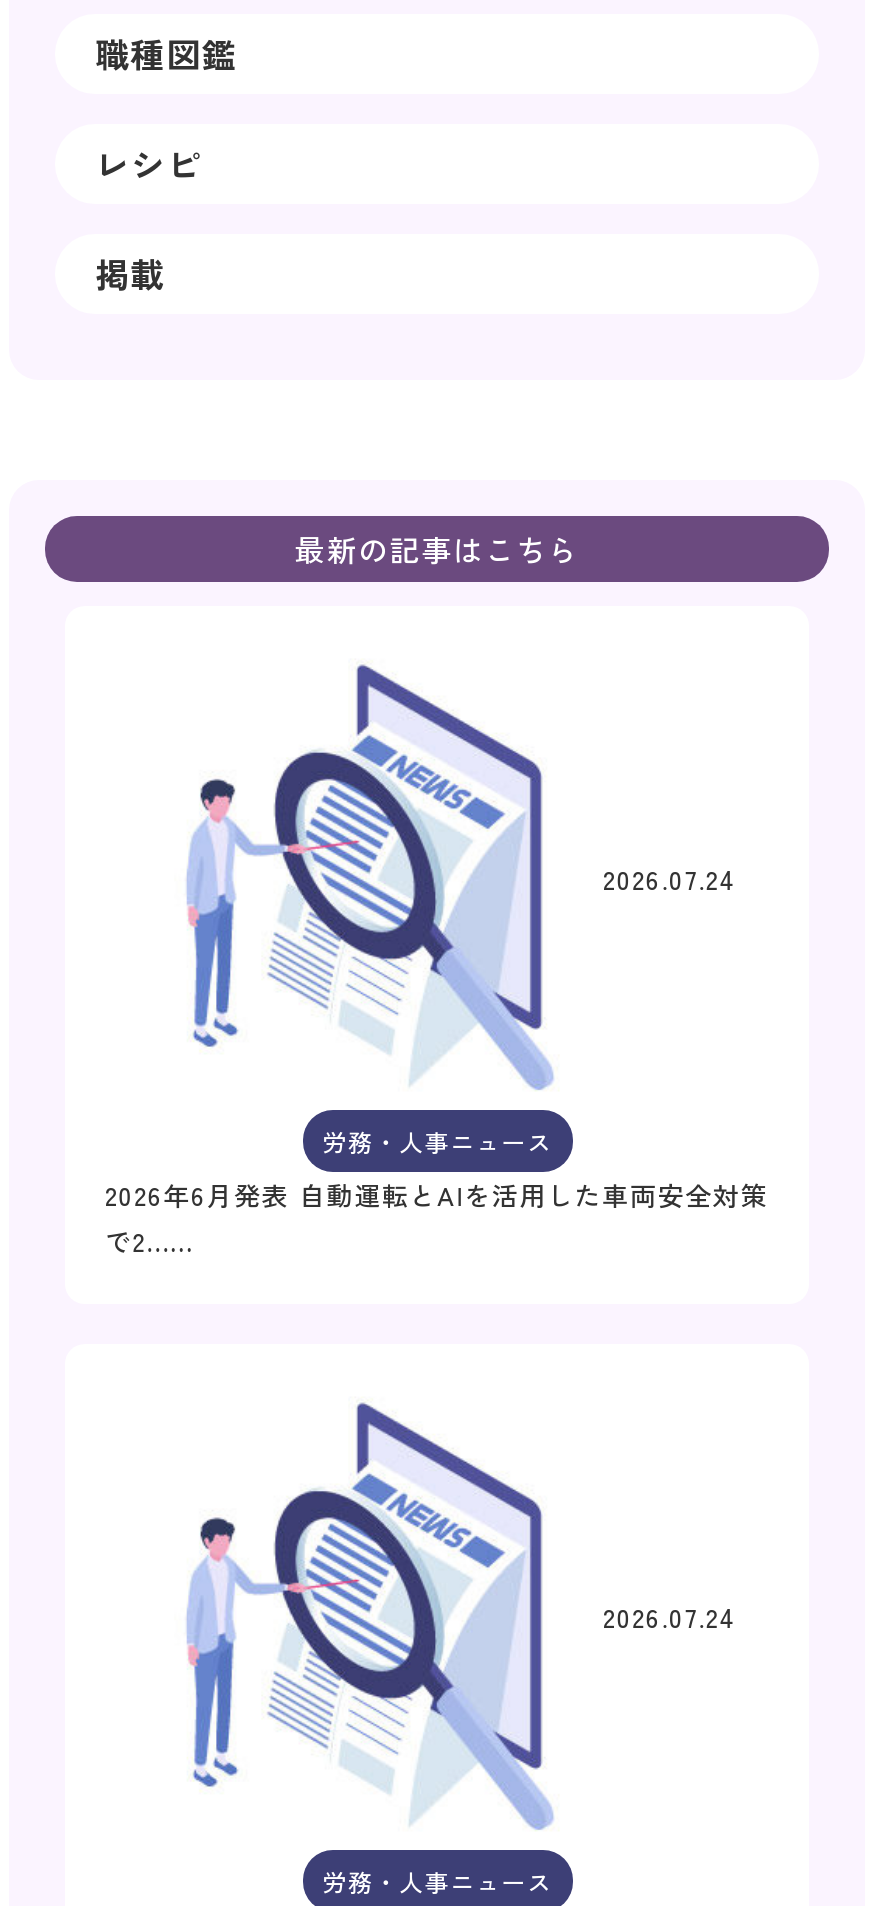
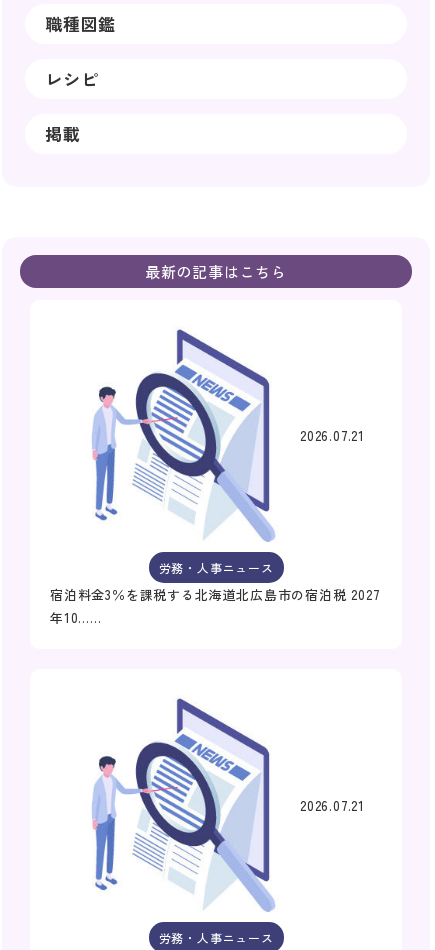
- 2026.07.24
+ 2026.07.21

- 2026年6月発表 自動運転とAIを活用した車両安全対策
- で2……
+ 宿泊料金3％を課税する北海道北広島市の宿泊税 2027
+ 年10……

- 2026.07.24
+ 2026.07.21
